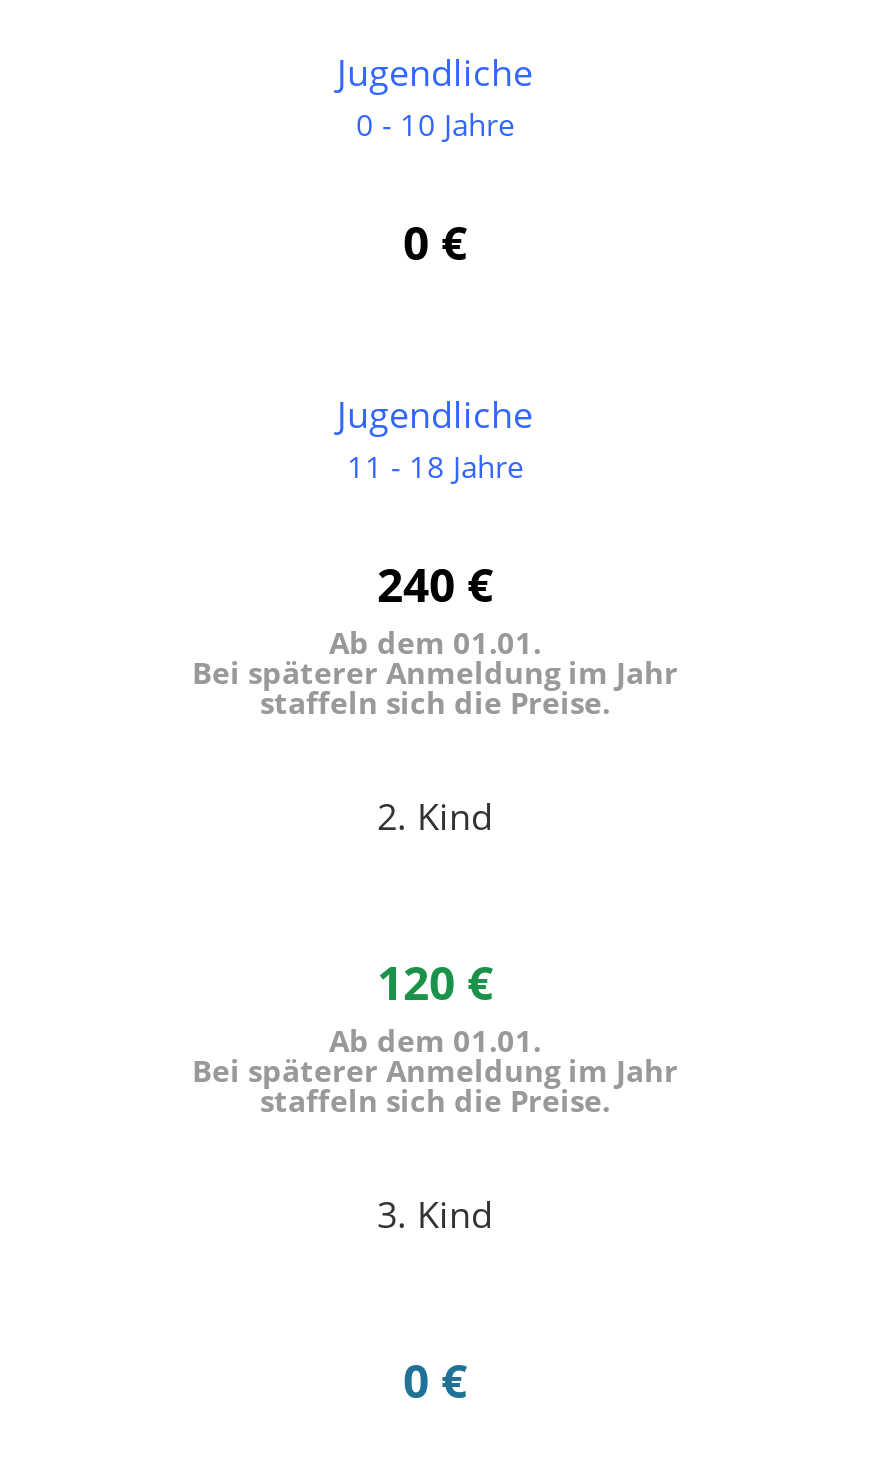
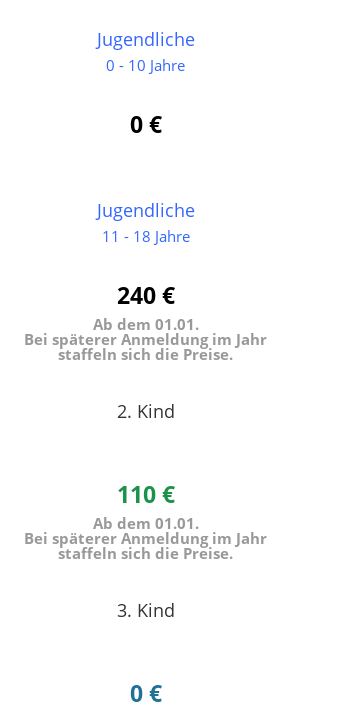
- 120 €
+ 110 €
